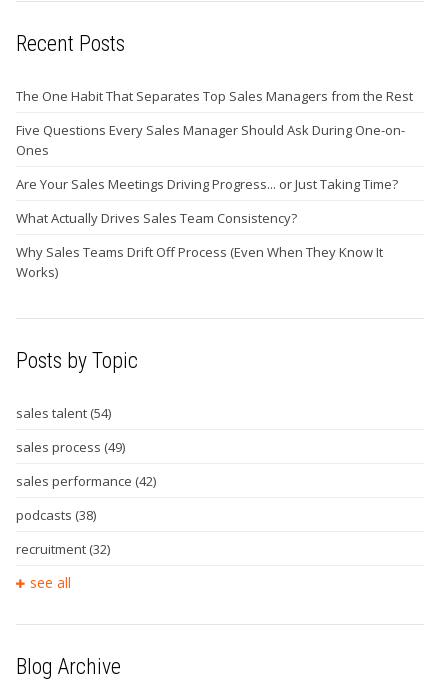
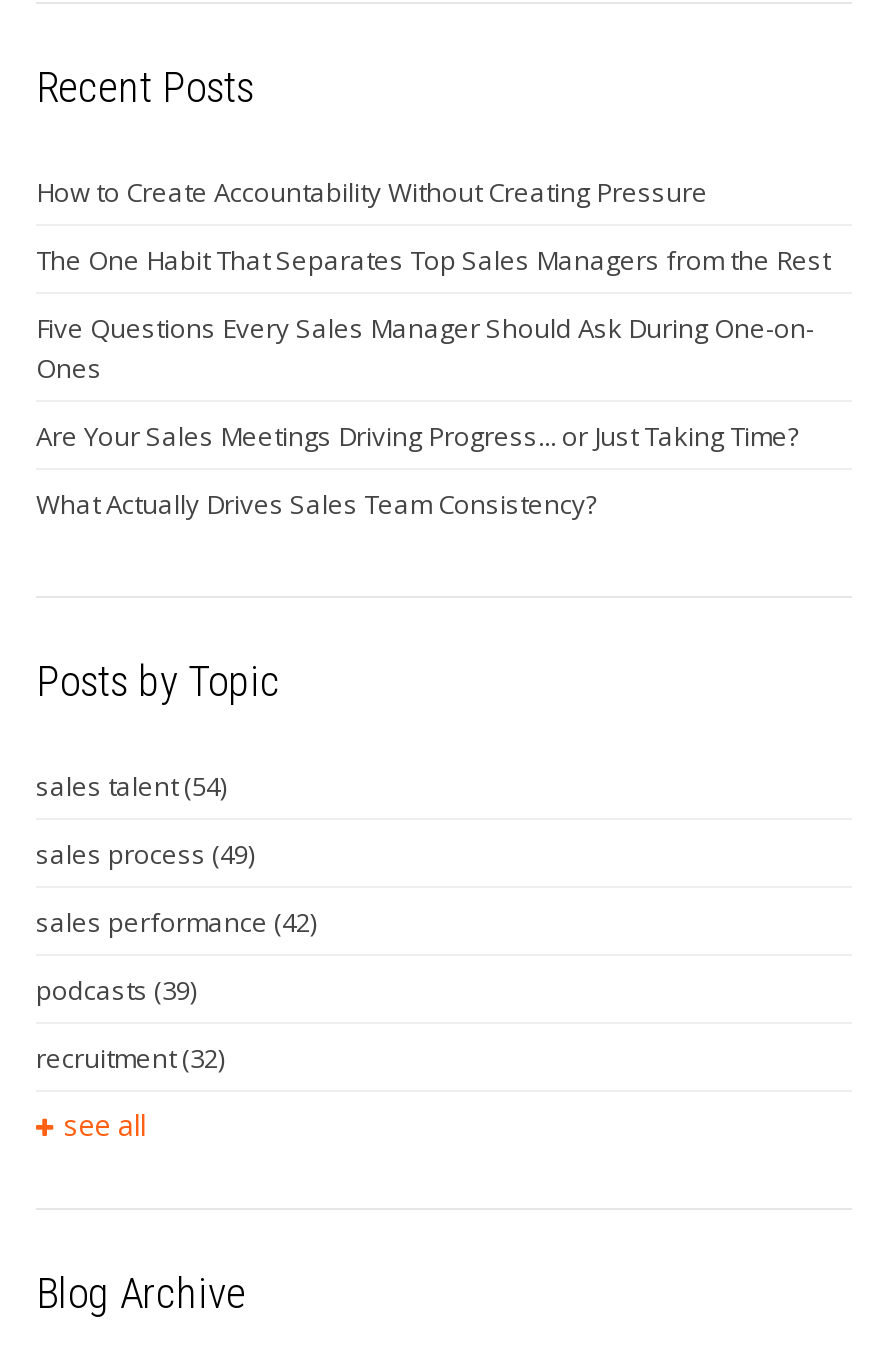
+ How to Create Accountability Without Creating Pressure

moved down: The One Habit That Separates Top Sales Managers from the Rest | Five Questions Every Sales Manager Should Ask During One-on- | Ones | Are Your Sales Meetings Driving Progress... or Just Taking Time? | What Actually Drives Sales Team Consistency?

- Why Sales Teams Drift Off Process (Even When They Know It
- Works)

- podcasts (38)
+ podcasts (39)
